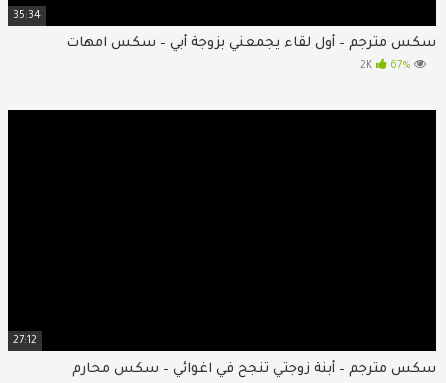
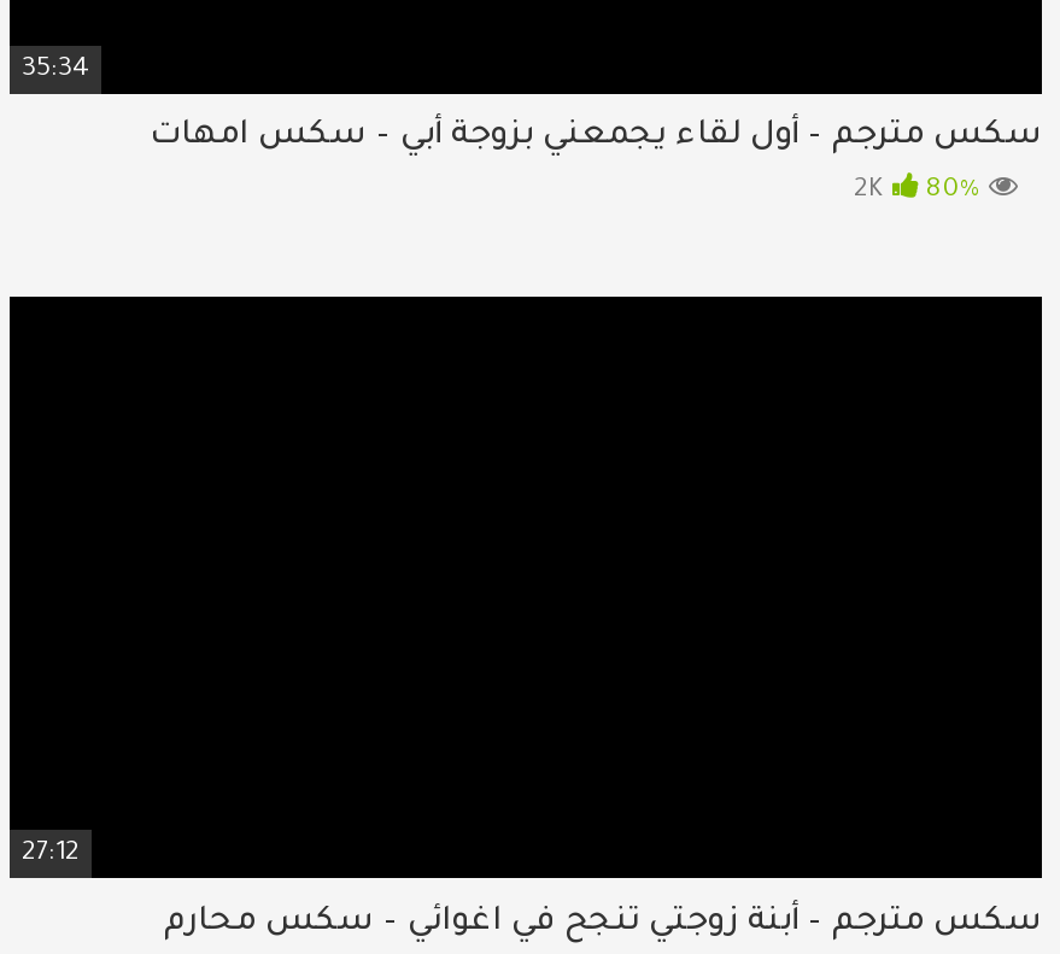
- 67%
+ 80%
